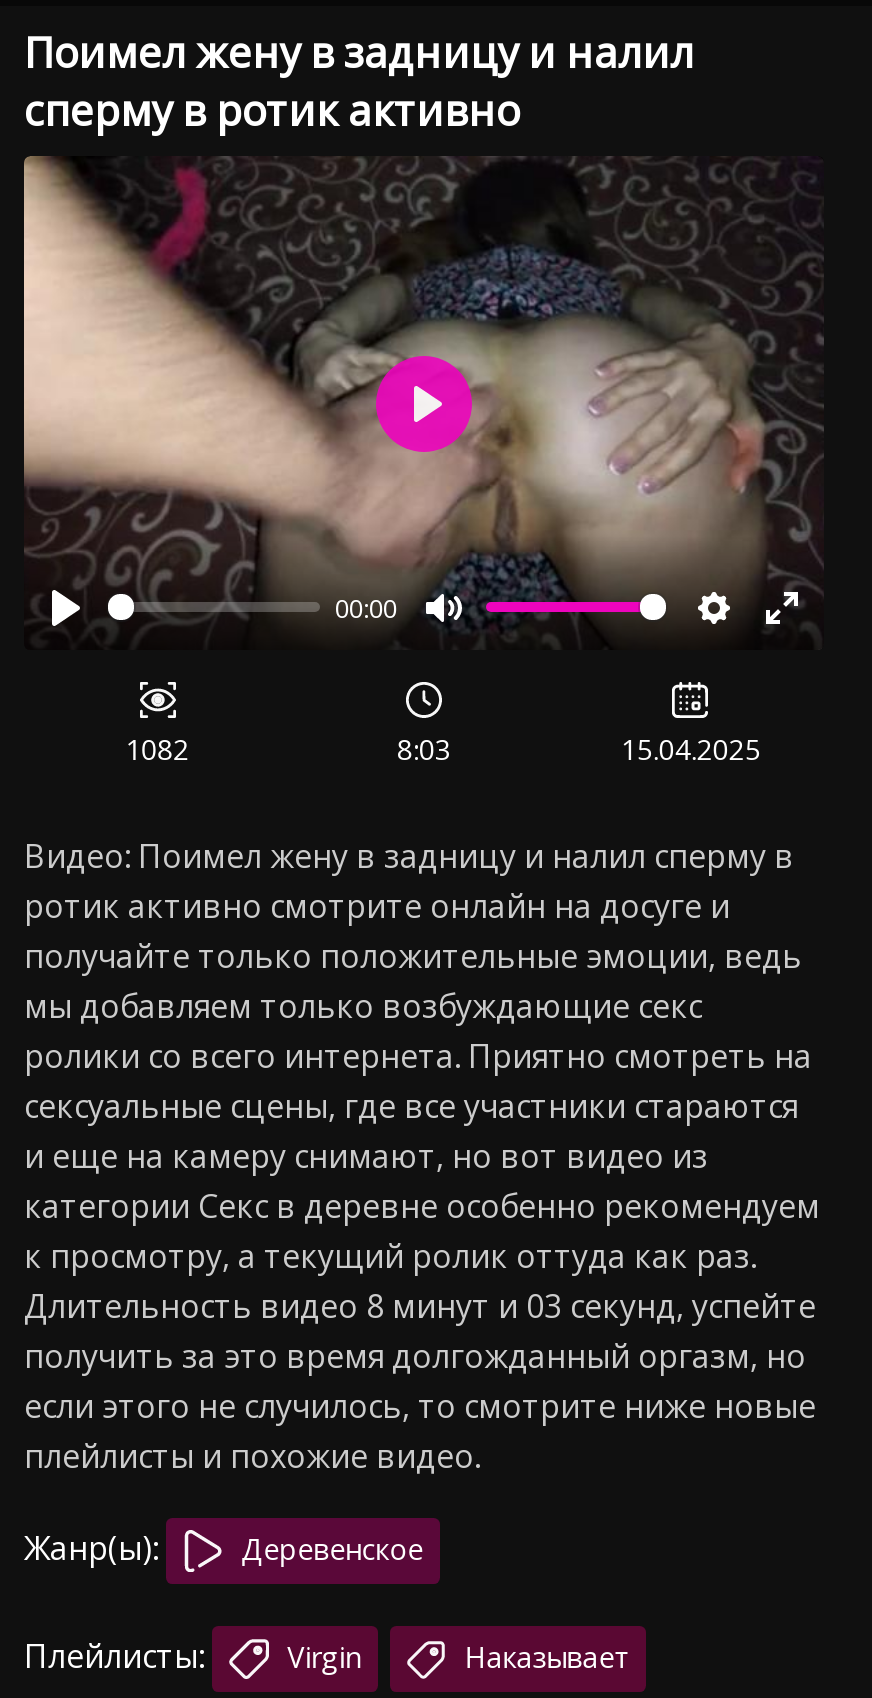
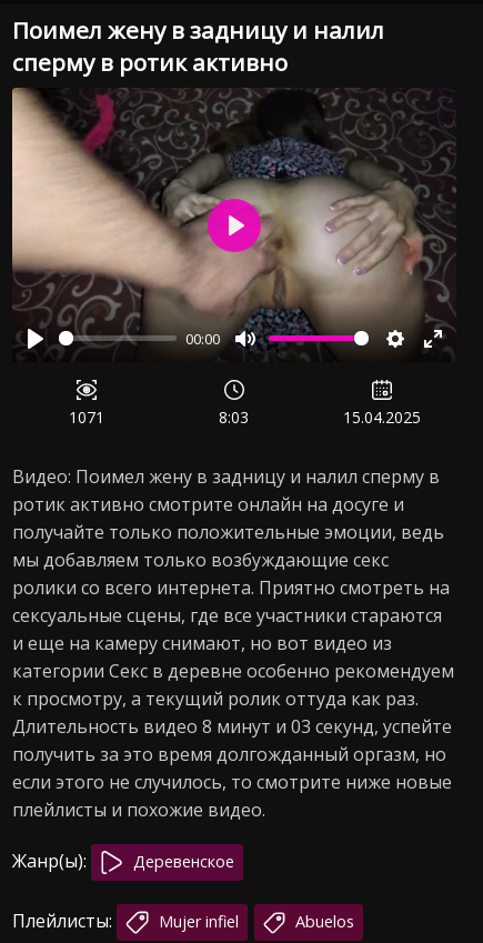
- 1082
+ 1071

- Virgin
- Наказывает
+ Mujer infiel
+ Abuelos
